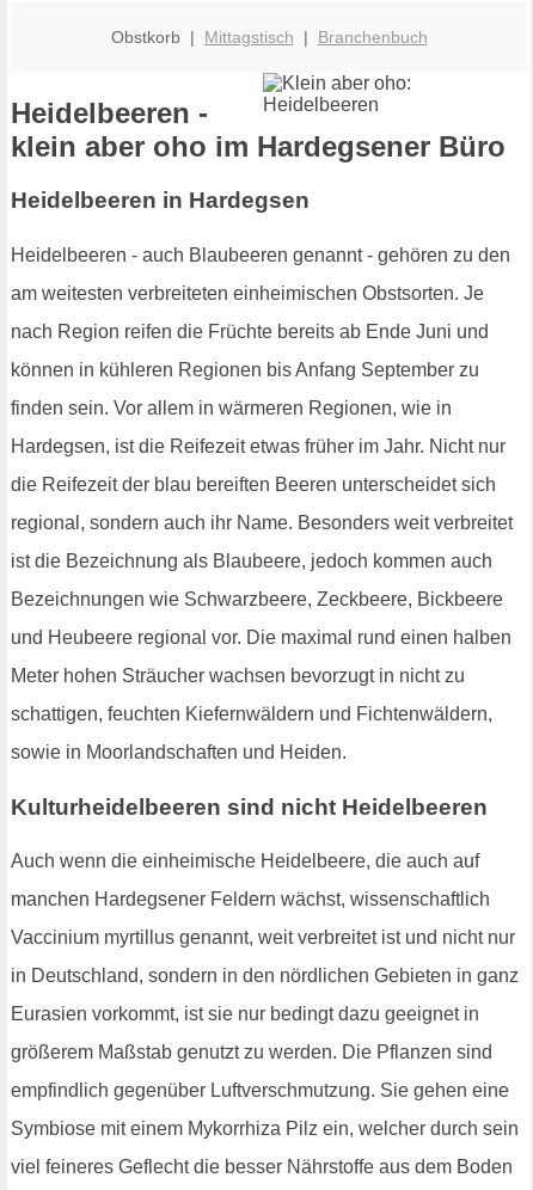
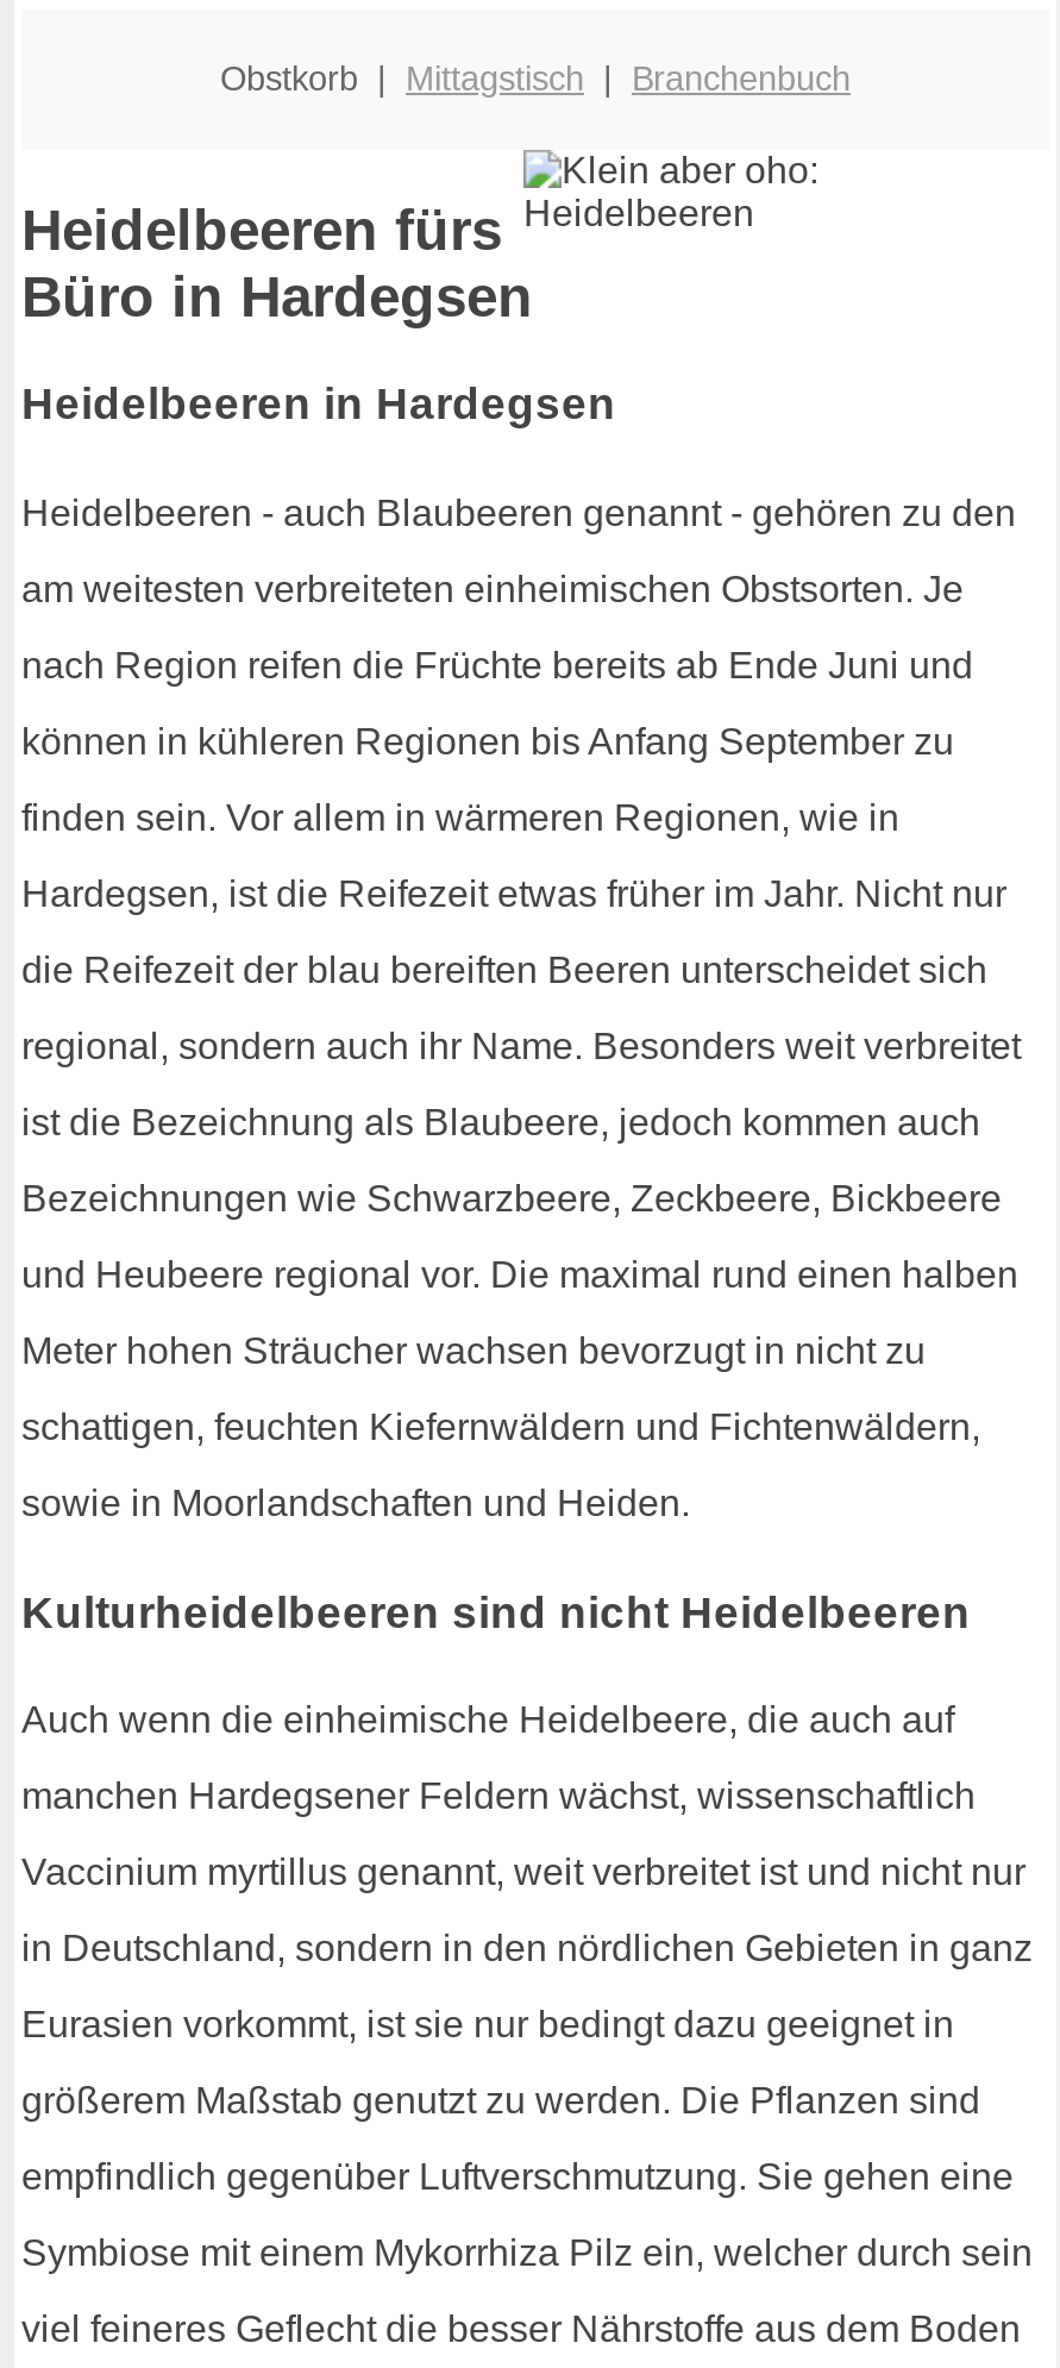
- Heidelbeeren -
- klein aber oho im Hardegsener Büro
+ Heidelbeeren fürs
+ Büro in Hardegsen
